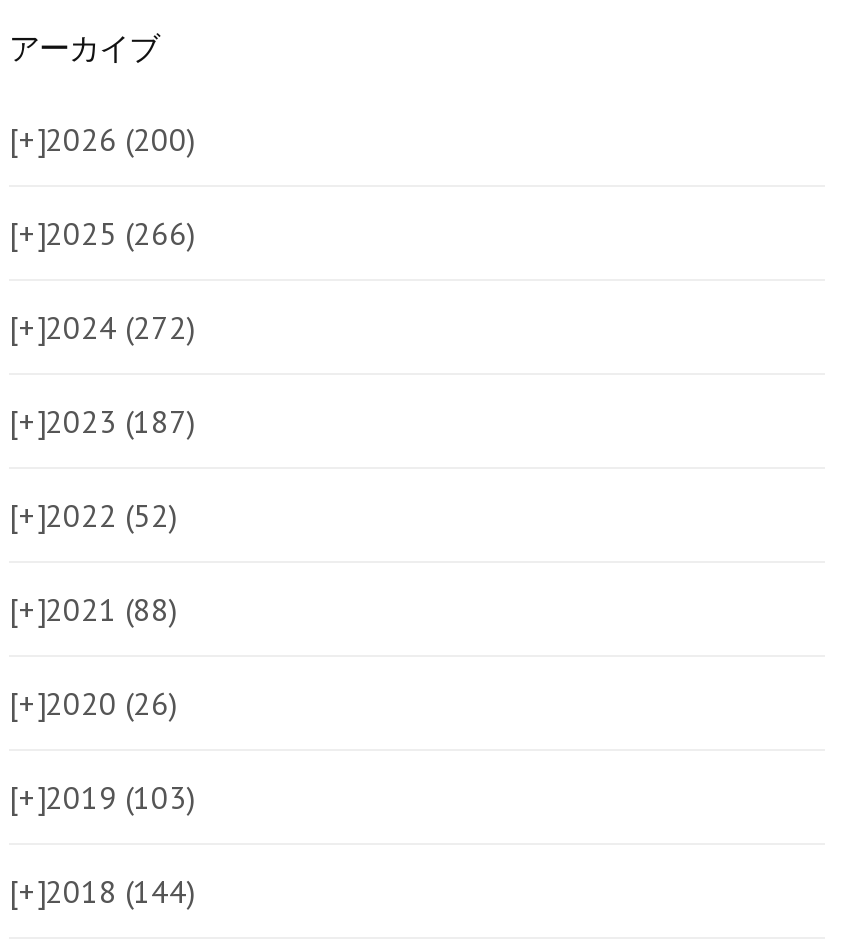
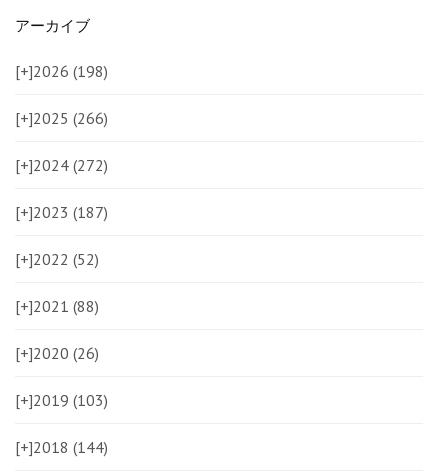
- [+]2026 (200)
+ [+]2026 (198)
